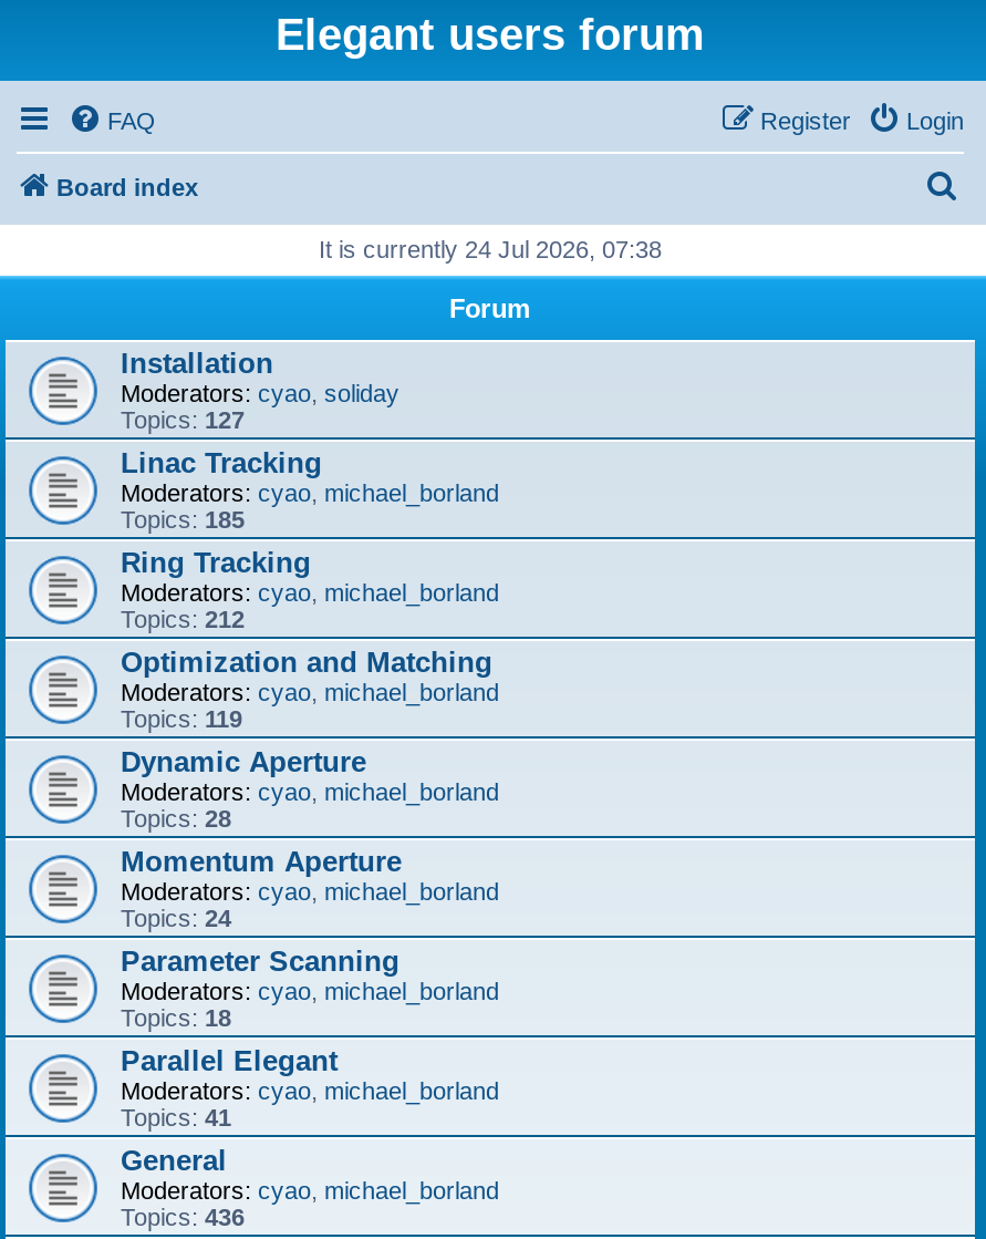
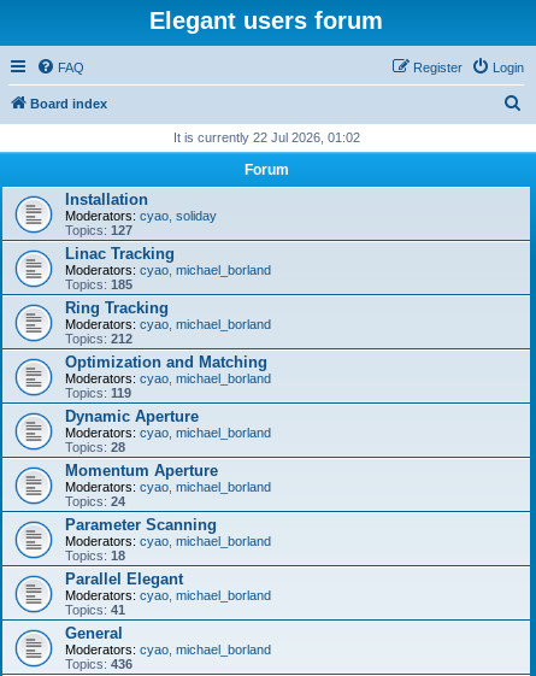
- It is currently 24 Jul 2026, 07:38
+ It is currently 22 Jul 2026, 01:02
